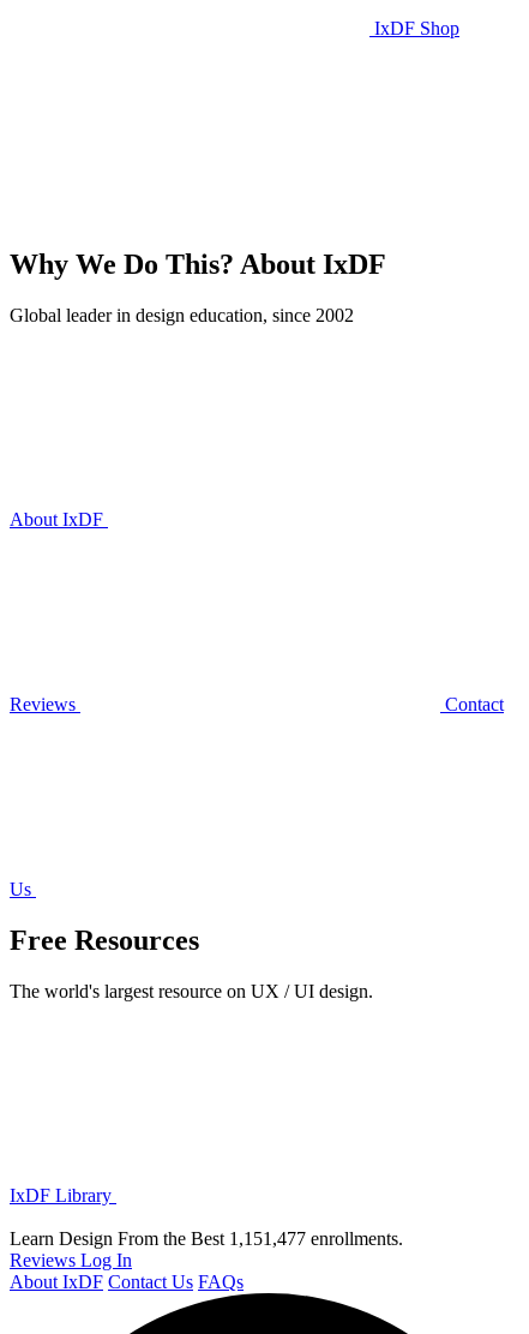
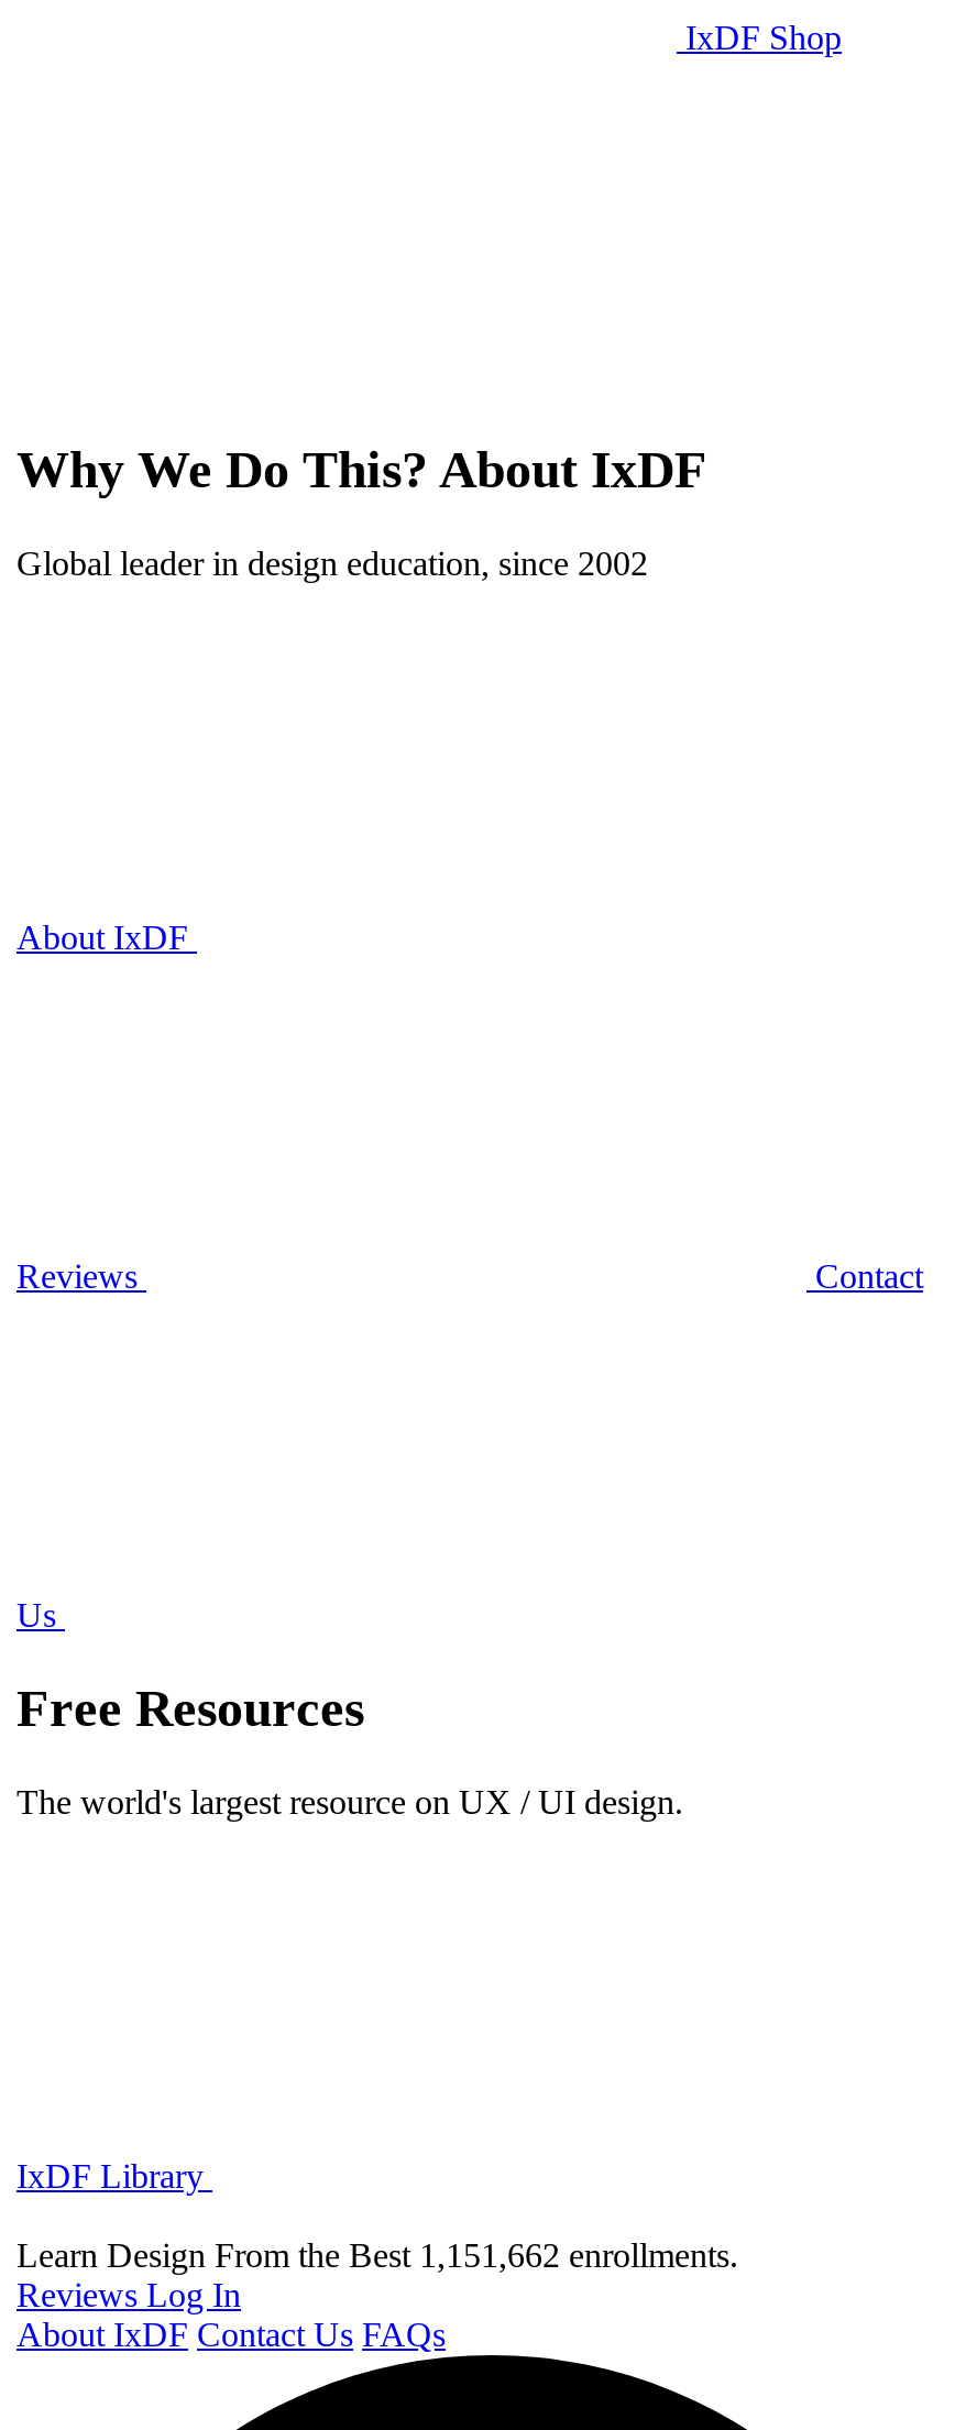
- Learn Design From the Best 1,151,477 enrollments.
+ Learn Design From the Best 1,151,662 enrollments.
